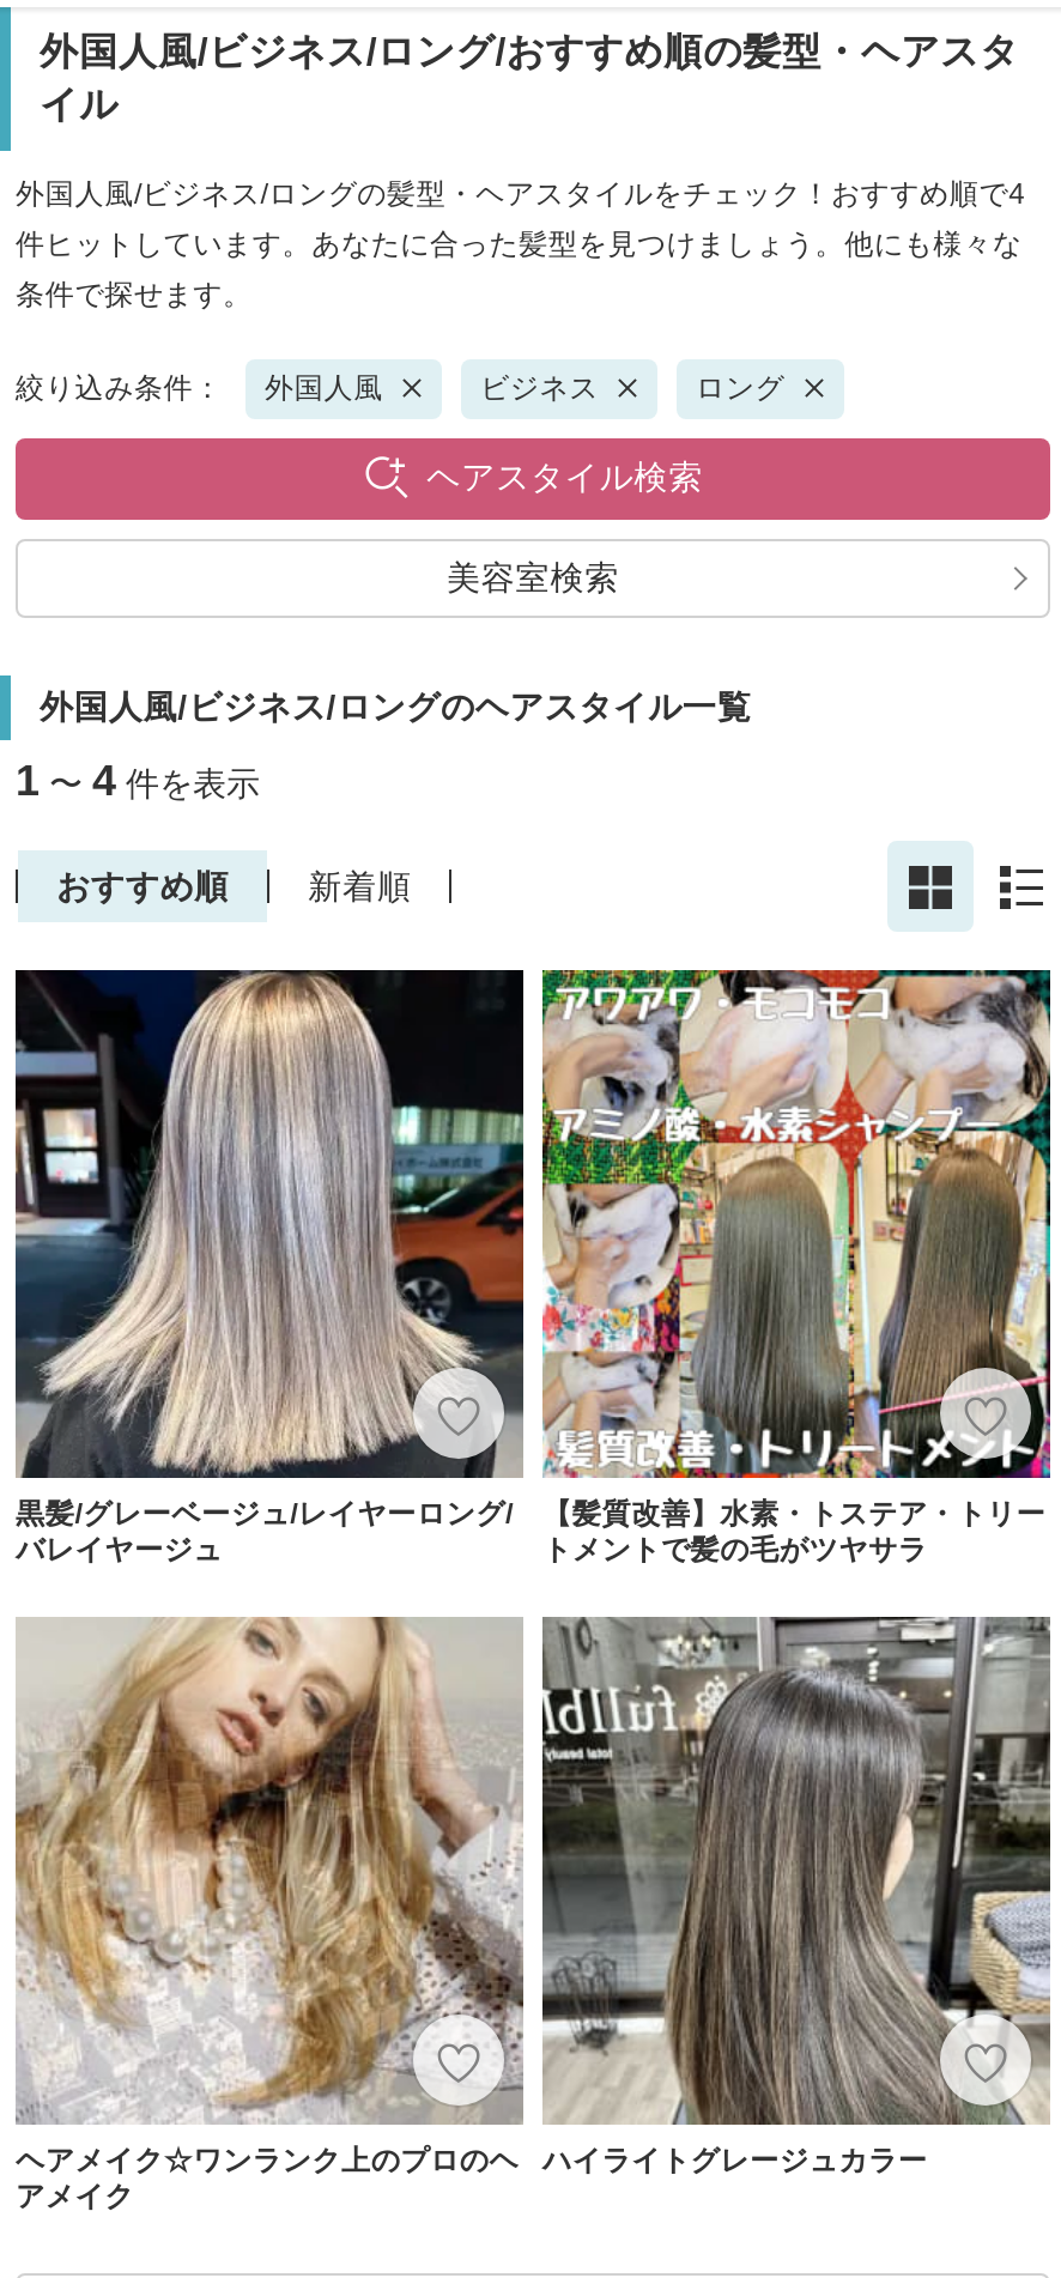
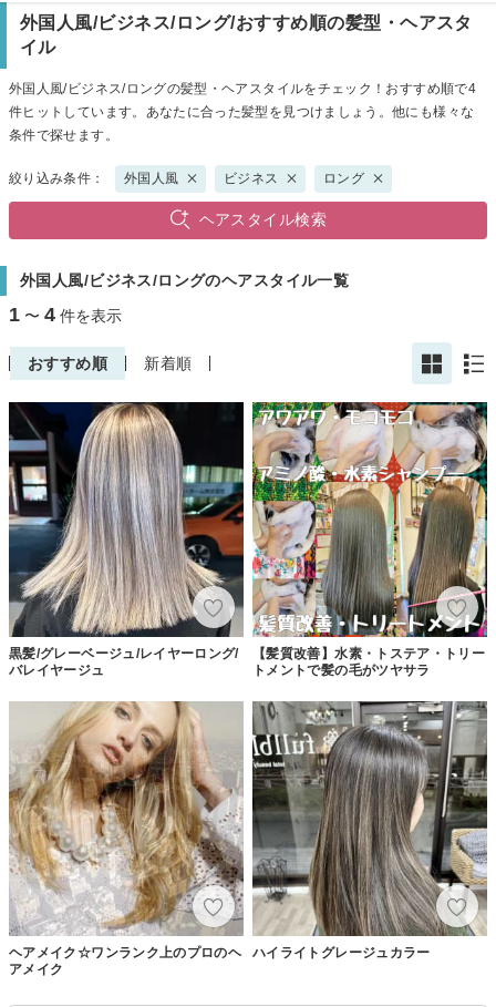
- 美容室検索
